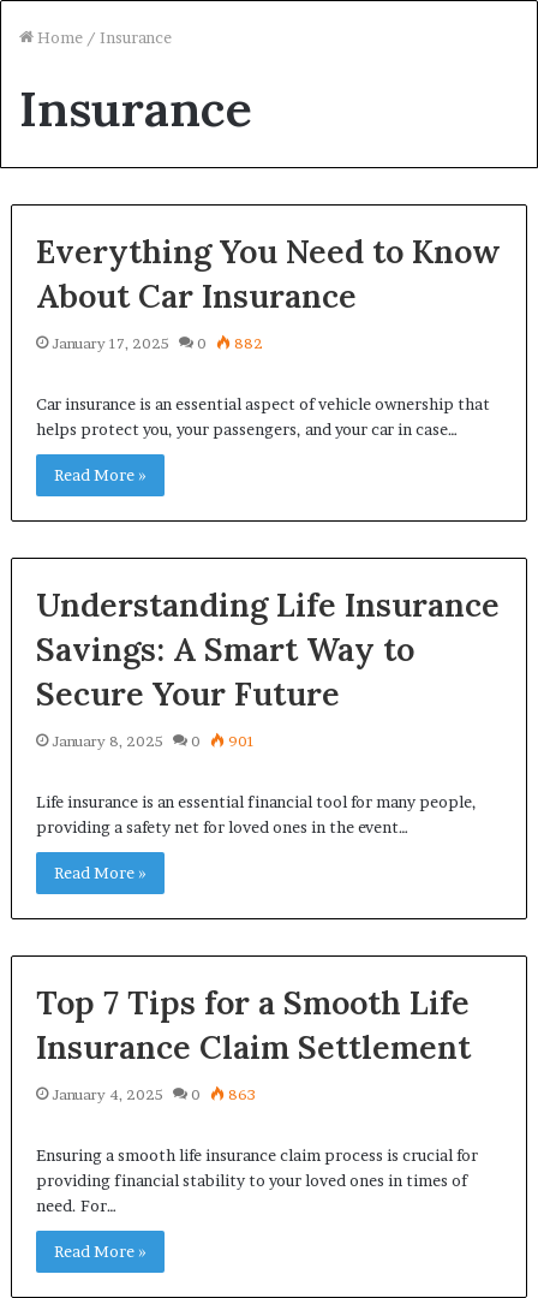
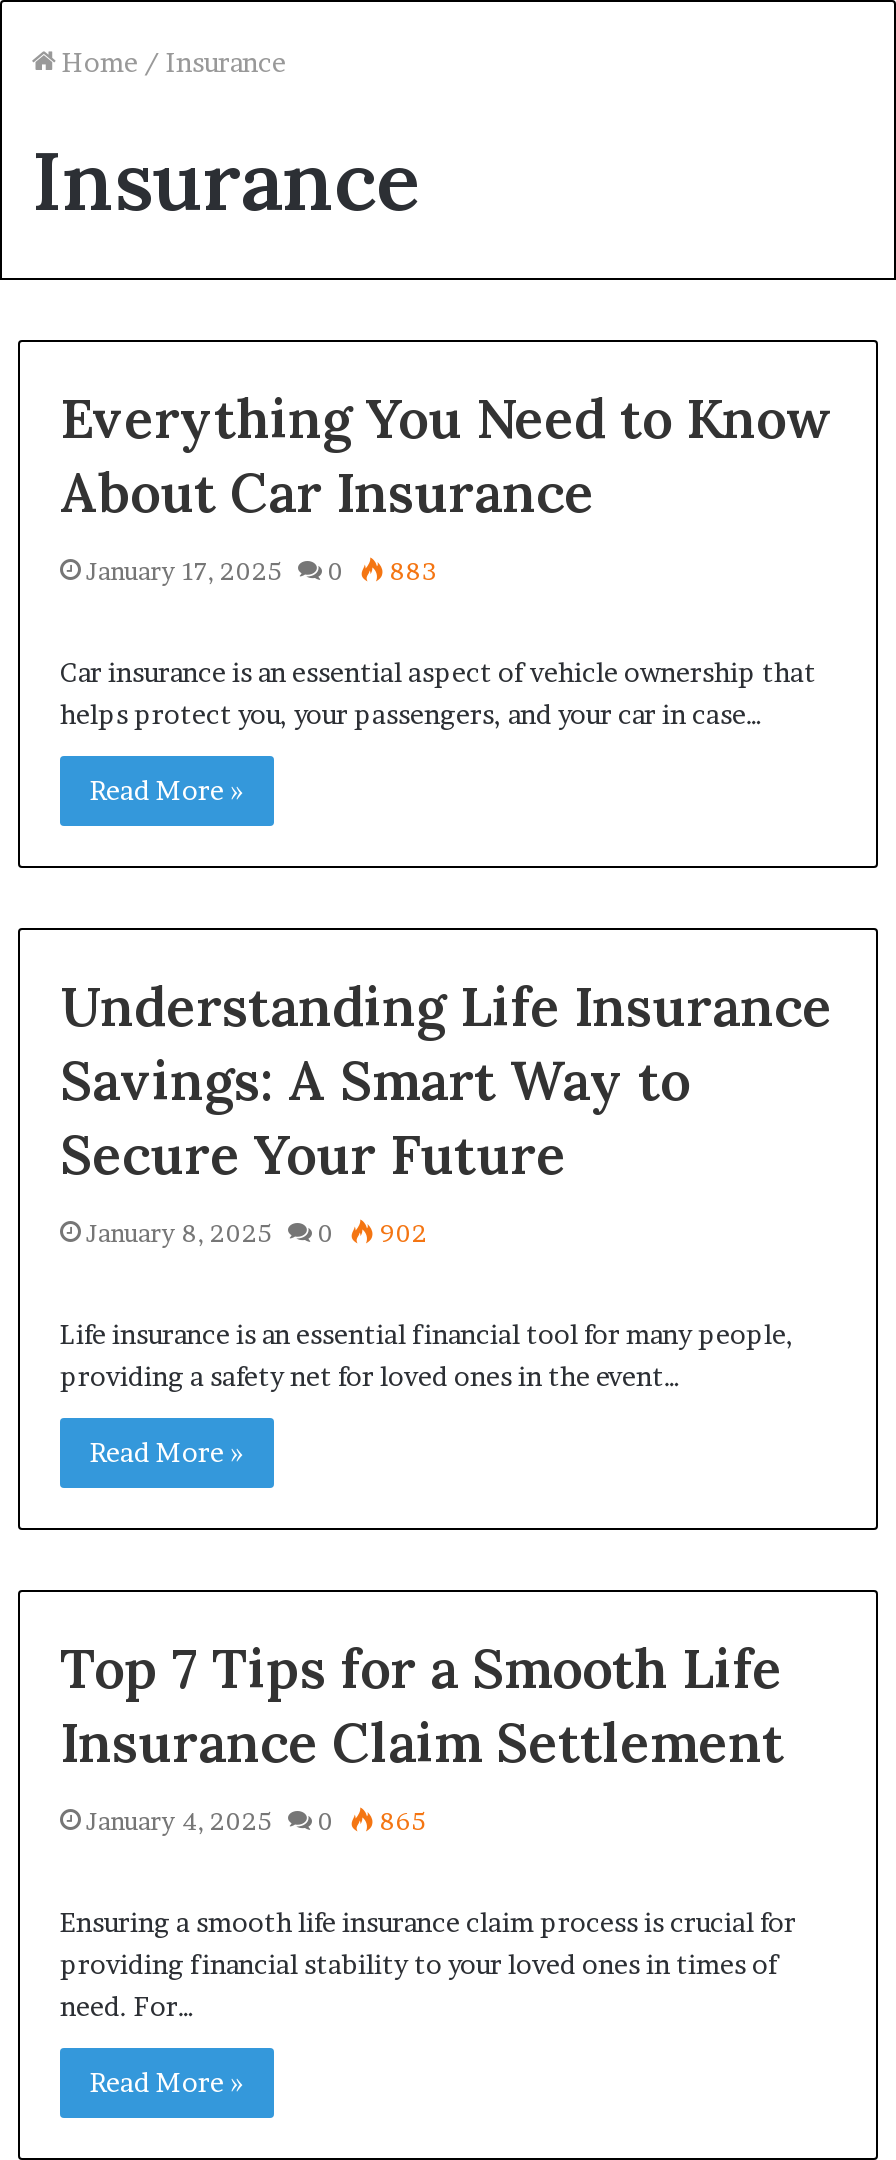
- January 17, 2025 0 882
+ January 17, 2025 0 883

- January 8, 2025 0 901
+ January 8, 2025 0 902

- January 4, 2025 0 863
+ January 4, 2025 0 865
